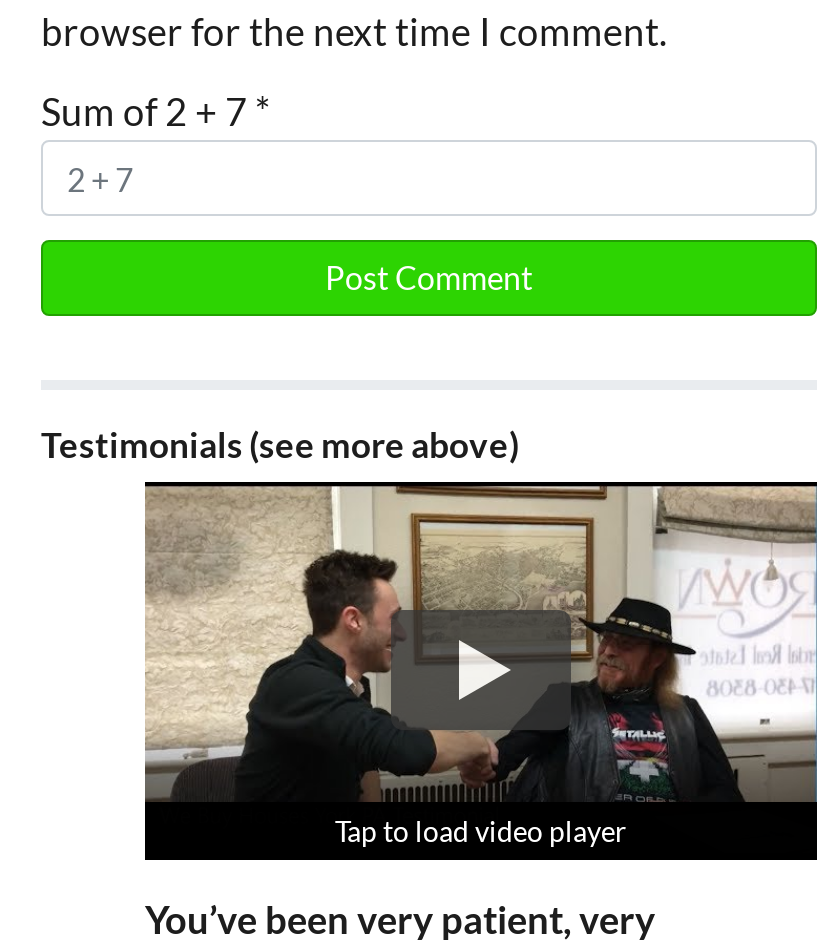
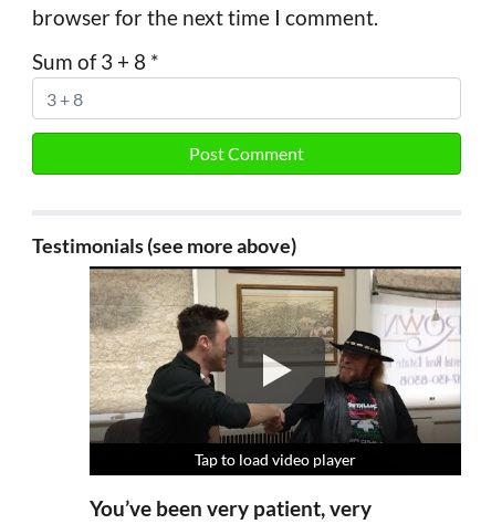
- Sum of 2 + 7 *
+ Sum of 3 + 8 *
